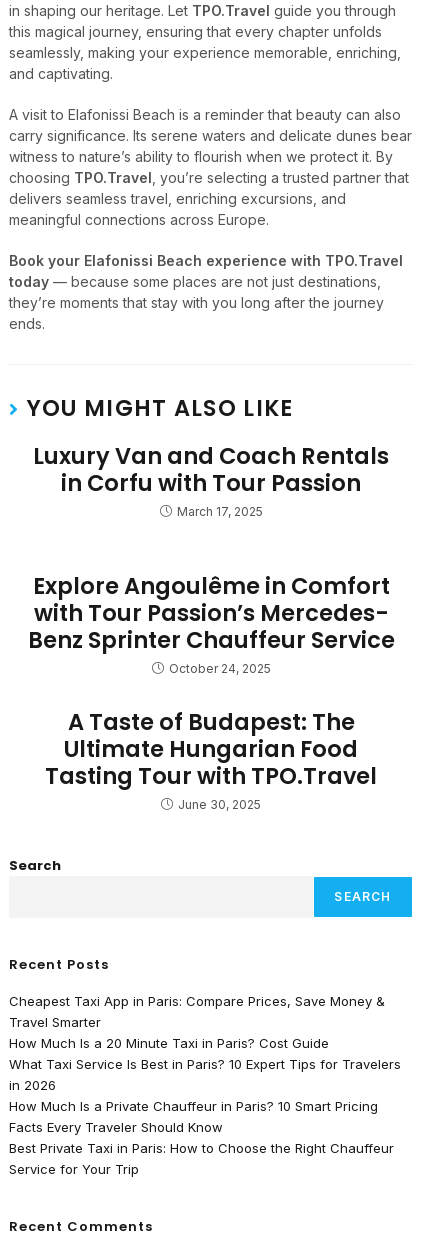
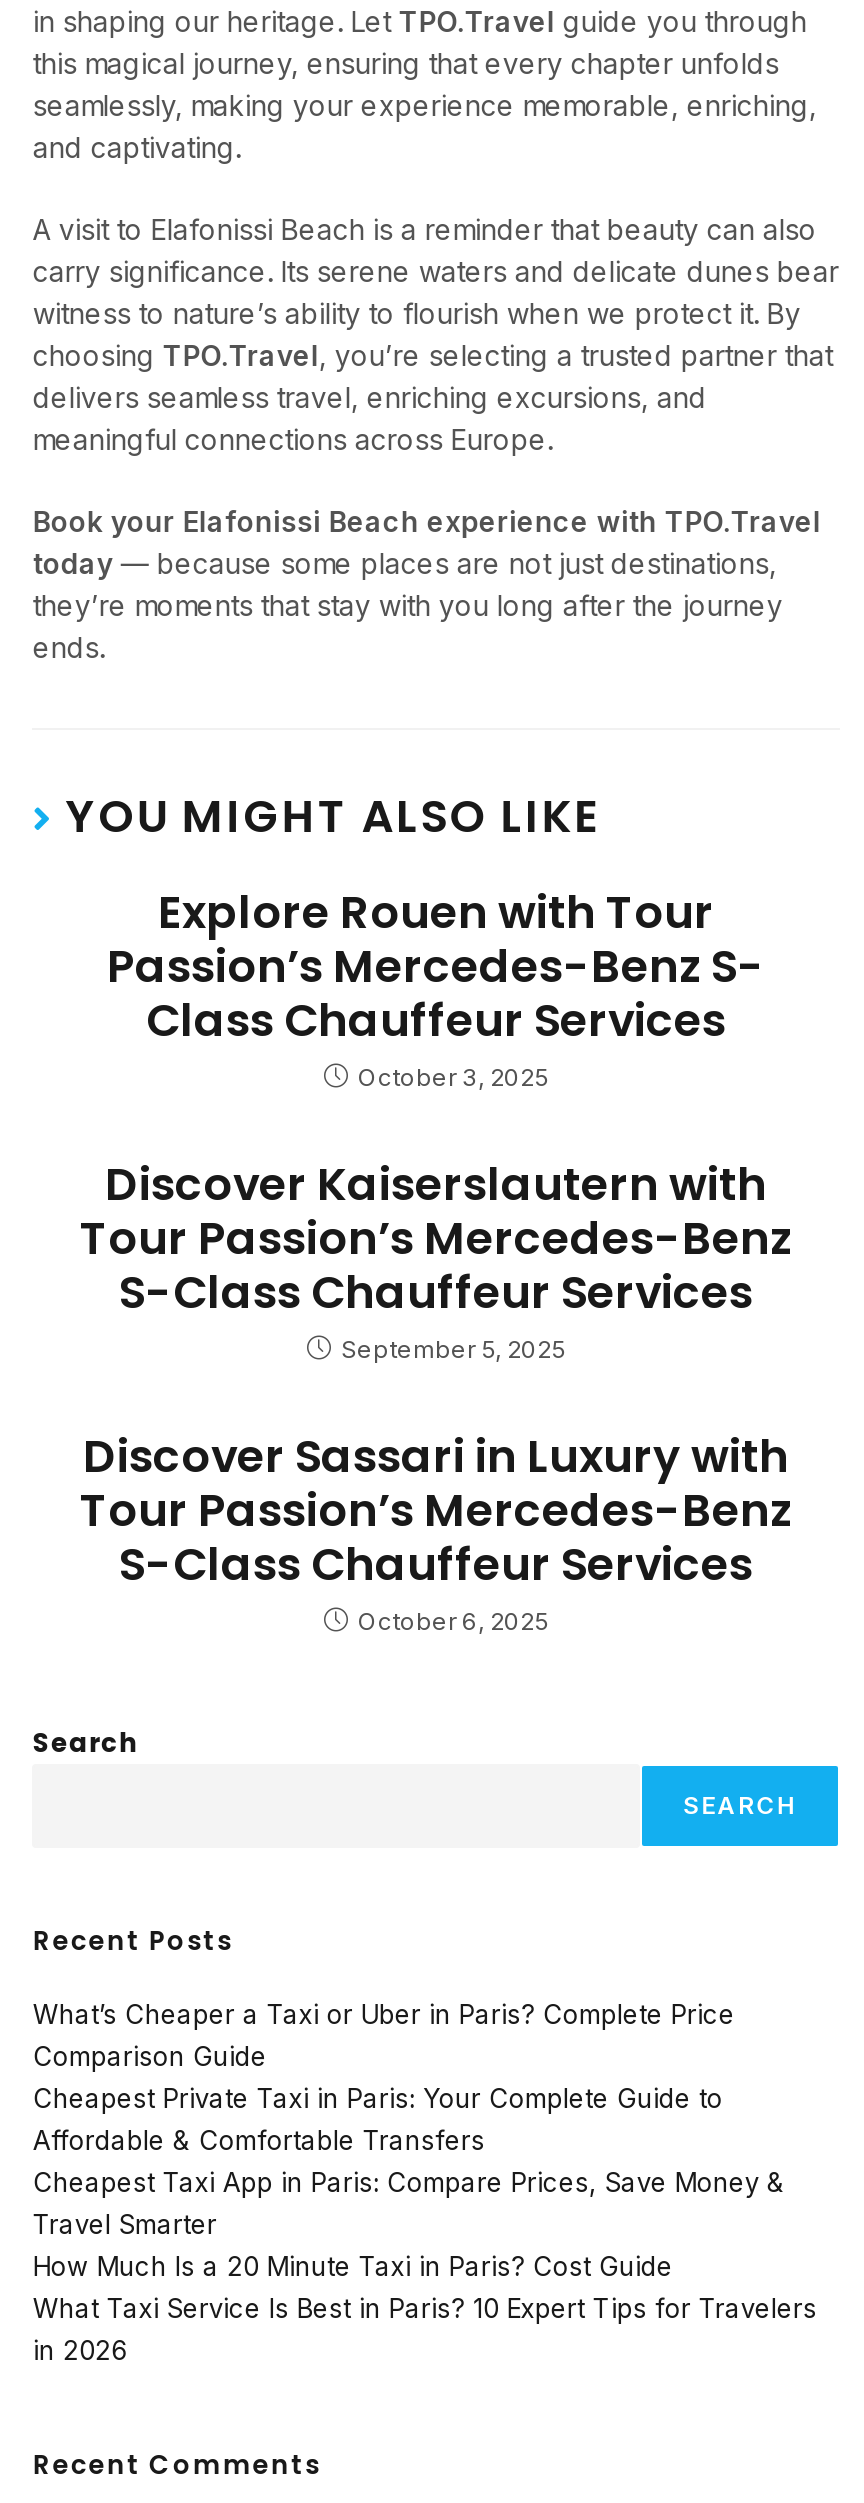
- Luxury Van and Coach Rentals
- in Corfu with Tour Passion
- March 17, 2025
+ Explore Rouen with Tour
+ Passion’s Mercedes-Benz S-
+ Class Chauffeur Services
+ October 3, 2025

- Explore Angoulême in Comfort
- with Tour Passion’s Mercedes-
- Benz Sprinter Chauffeur Service
- October 24, 2025
+ Discover Kaiserslautern with
+ Tour Passion’s Mercedes-Benz
+ S-Class Chauffeur Services
+ September 5, 2025

- A Taste of Budapest: The
- Ultimate Hungarian Food
- Tasting Tour with TPO.Travel
- June 30, 2025
+ Discover Sassari in Luxury with
+ Tour Passion’s Mercedes-Benz
+ S-Class Chauffeur Services
+ October 6, 2025

+ What’s Cheaper a Taxi or Uber in Paris? Complete Price
+ Comparison Guide
+ Cheapest Private Taxi in Paris: Your Complete Guide to
+ Affordable & Comfortable Transfers

moved down: Cheapest Taxi App in Paris: Compare Prices, Save Money & | Travel Smarter | How Much Is a 20 Minute Taxi in Paris? Cost Guide | What Taxi Service Is Best in Paris? 10 Expert Tips for Travelers | in 2026

- How Much Is a Private Chauffeur in Paris? 10 Smart Pricing
- Facts Every Traveler Should Know
- Best Private Taxi in Paris: How to Choose the Right Chauffeur
- Service for Your Trip
